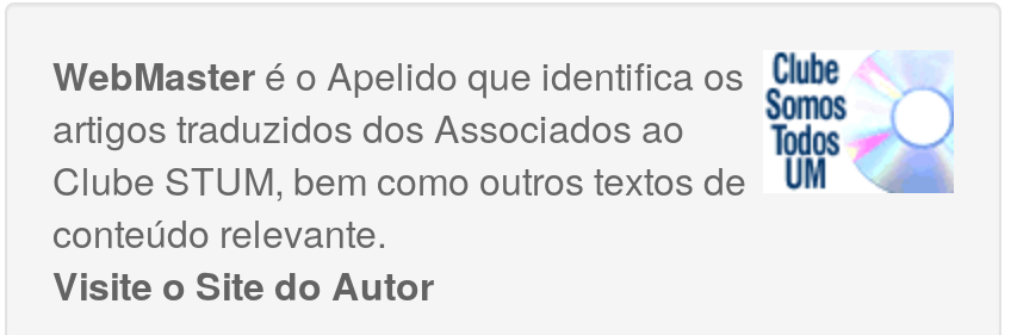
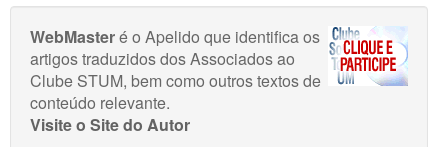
- [image]
+ [image]
